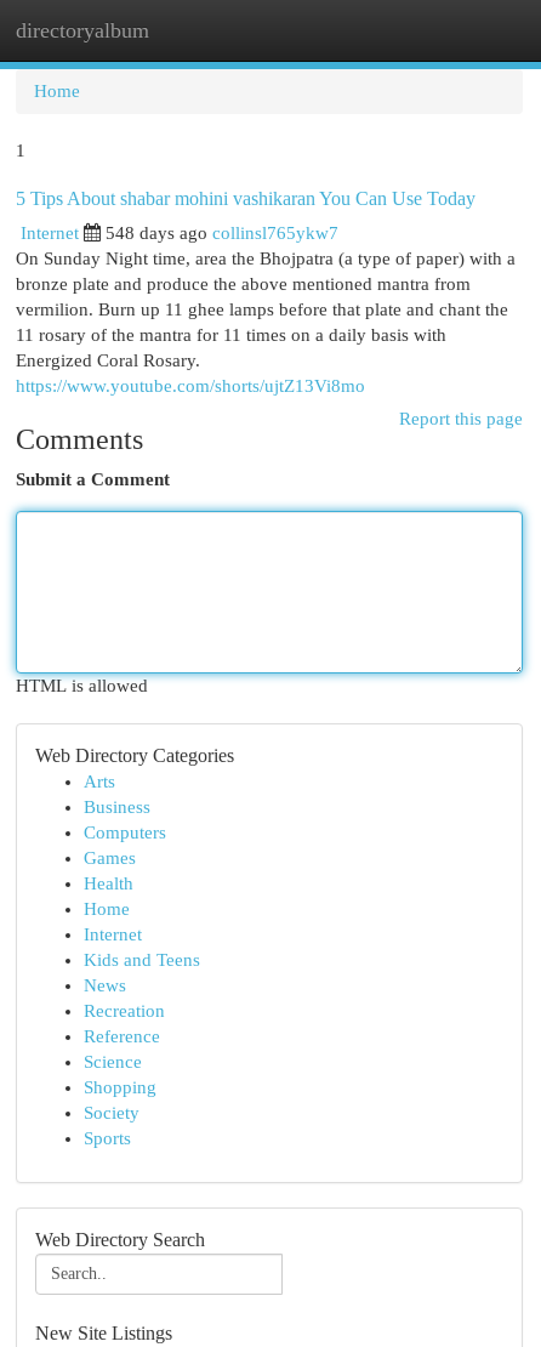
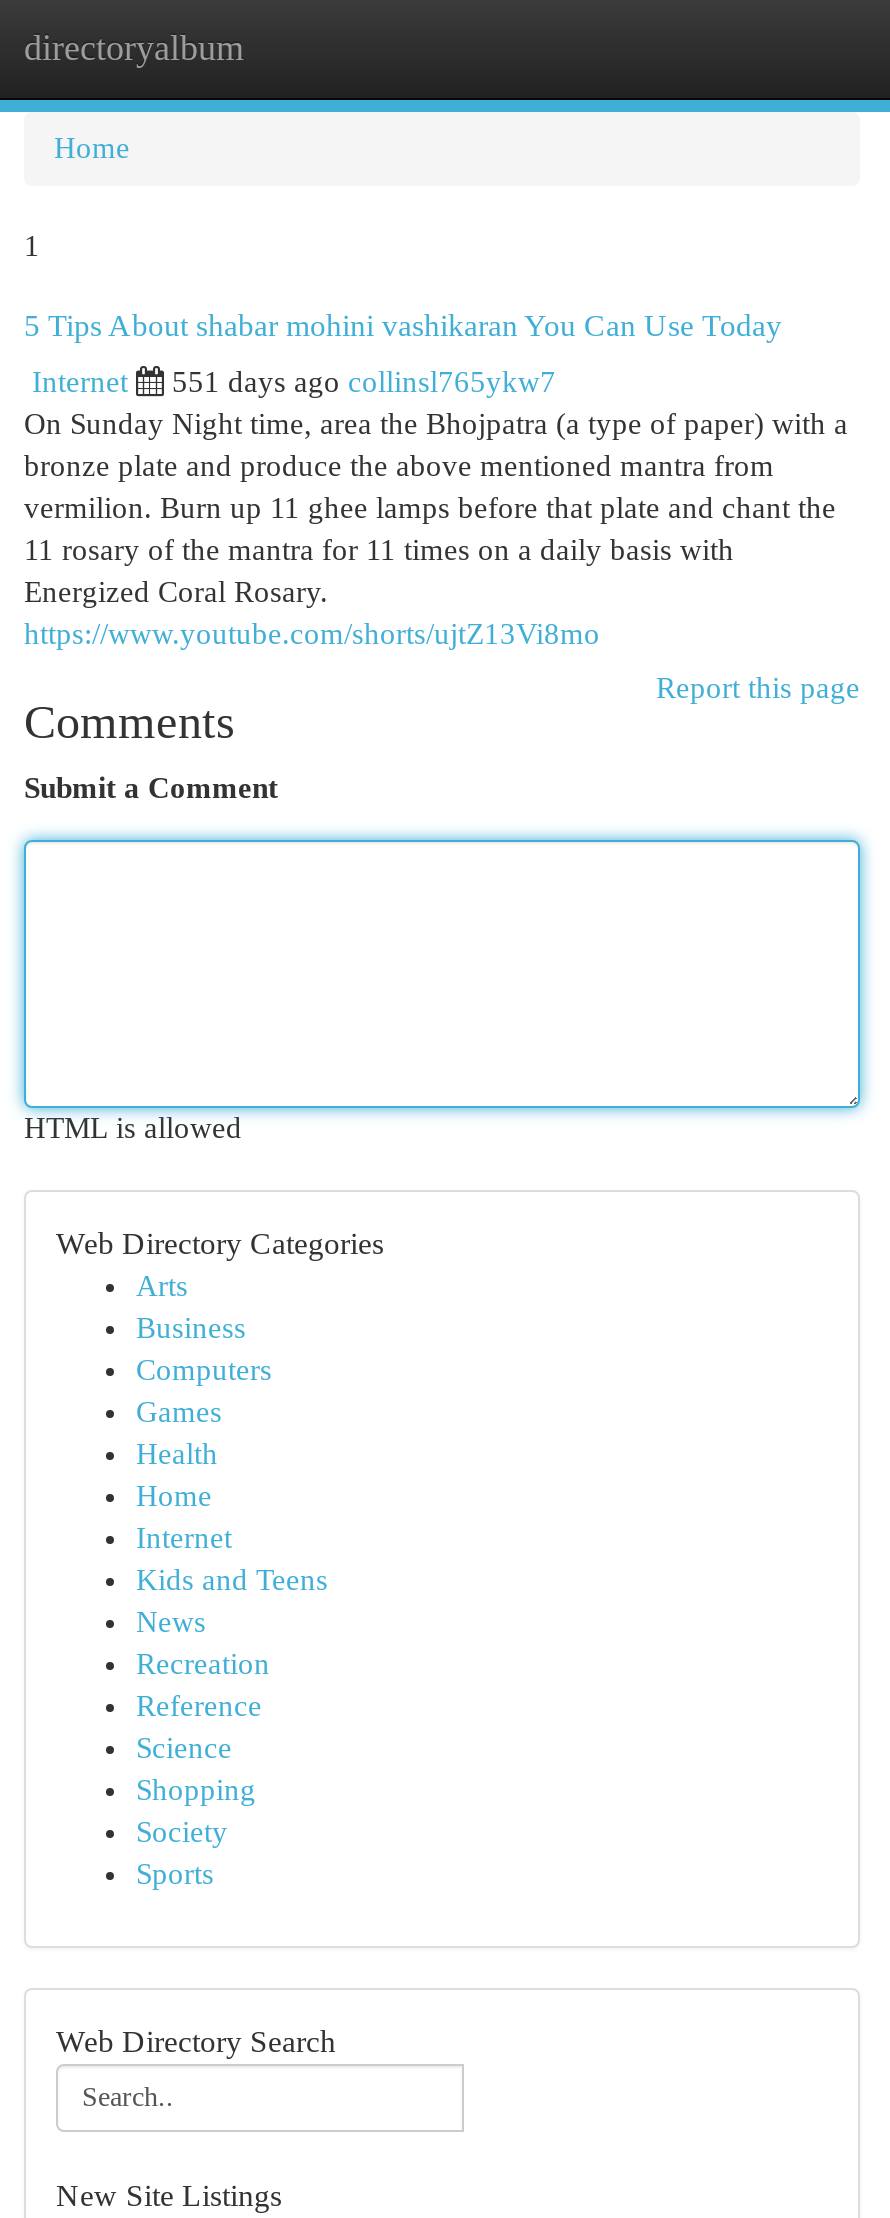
- 548 days ago collinsl765ykw7
+ 551 days ago collinsl765ykw7
